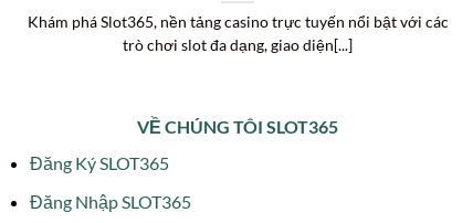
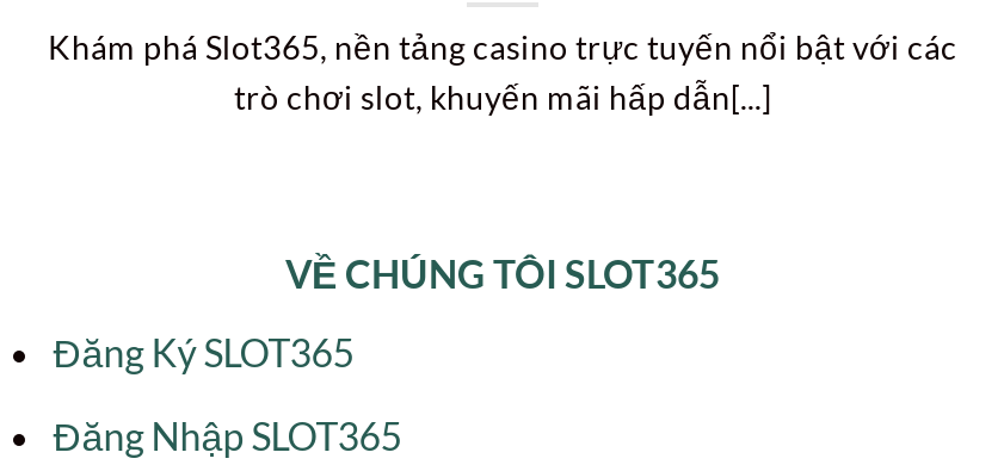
- trò chơi slot đa dạng, giao diện[...]
+ trò chơi slot, khuyến mãi hấp dẫn[...]
